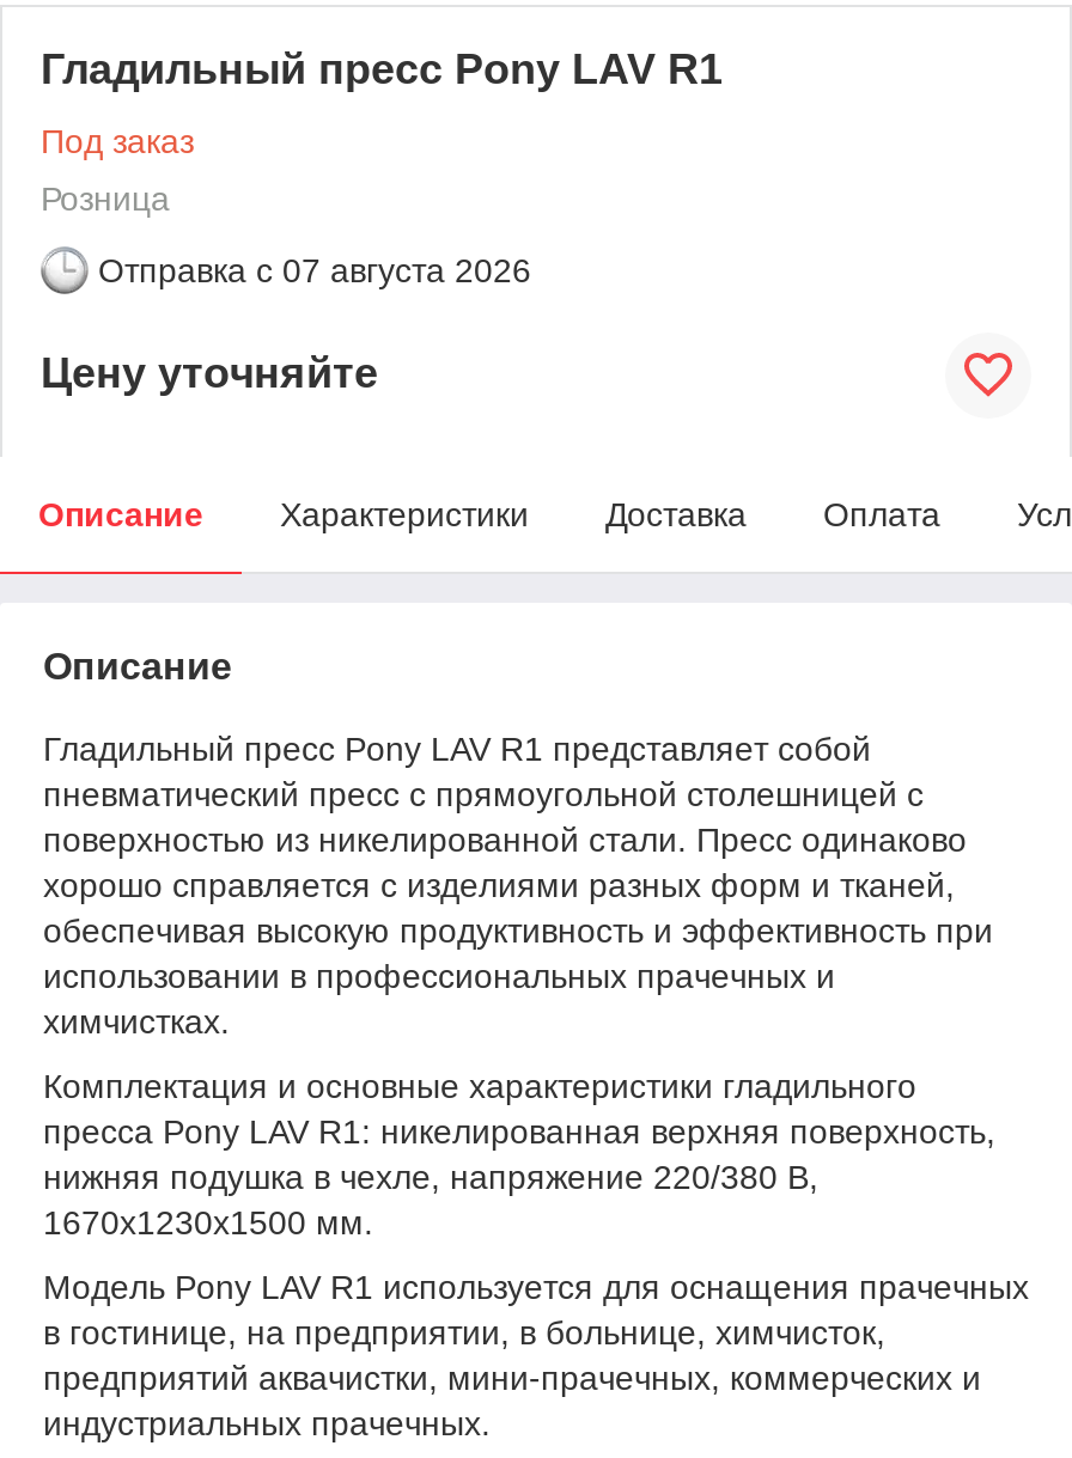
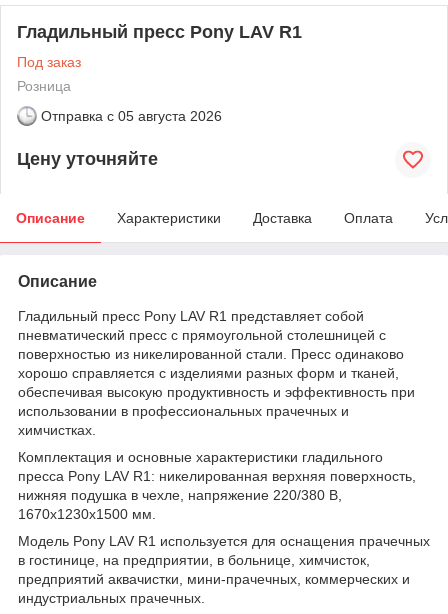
- Отправка с 07 августа 2026
+ Отправка с 05 августа 2026
